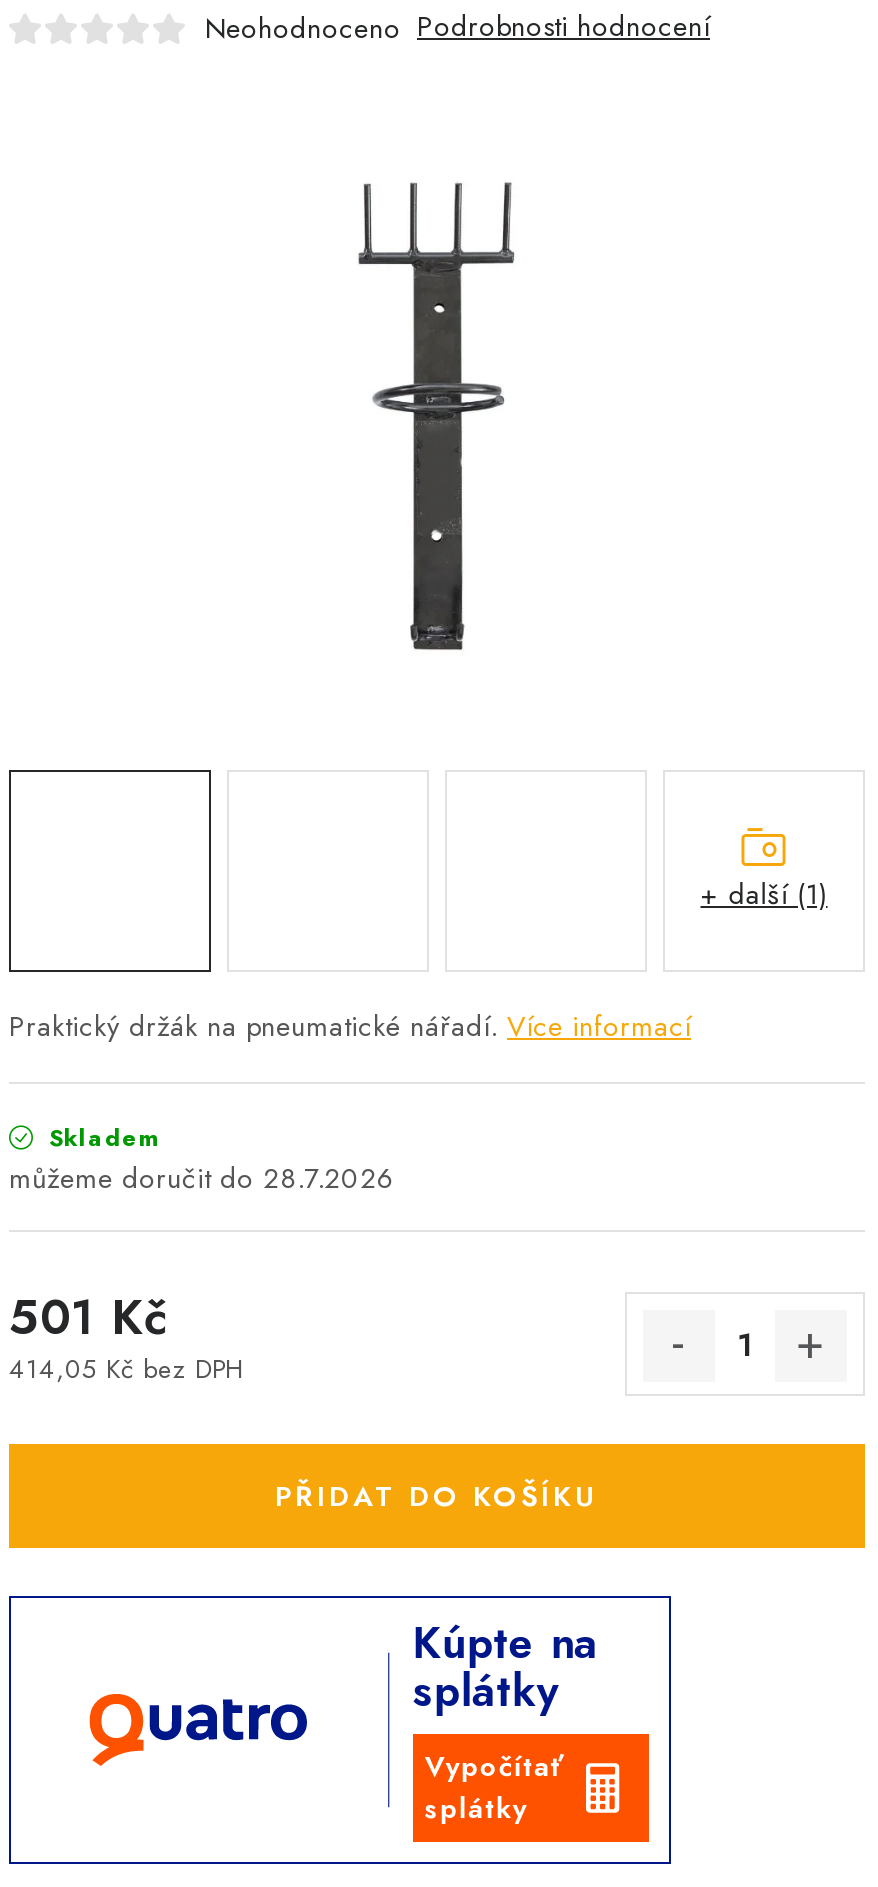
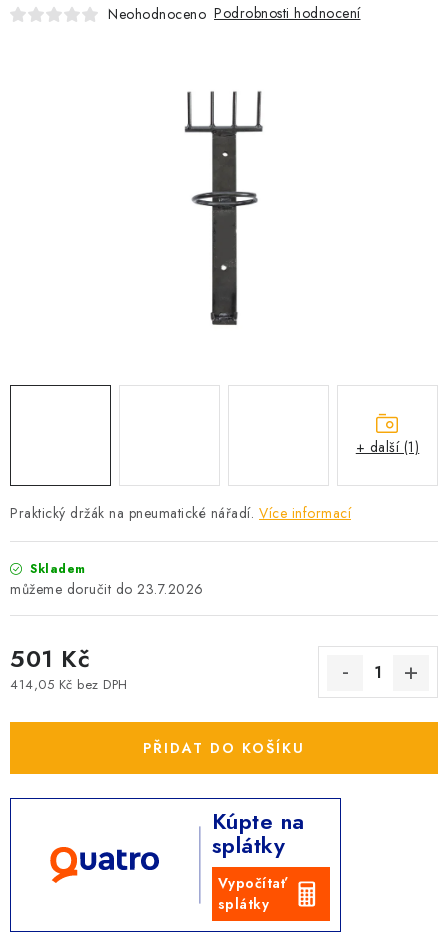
- 28.7.2026
+ 23.7.2026
